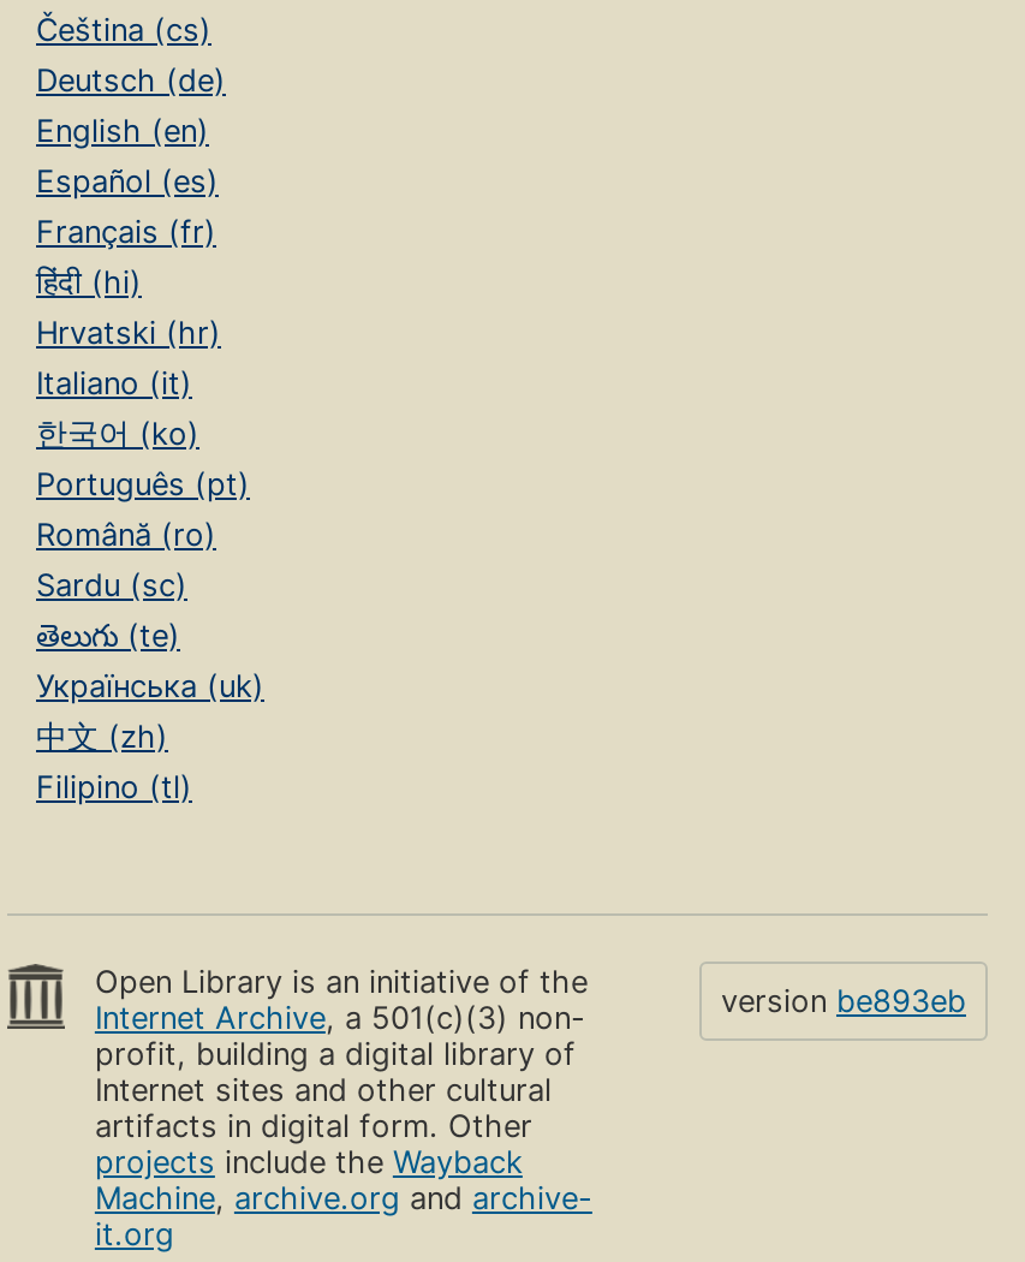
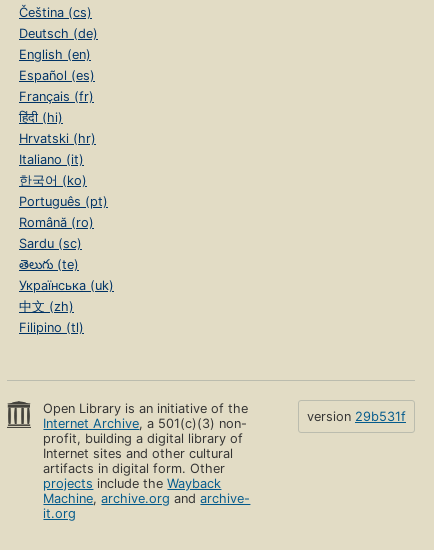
- version be893eb
+ version 29b531f
